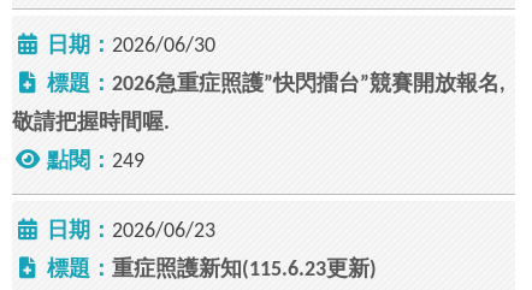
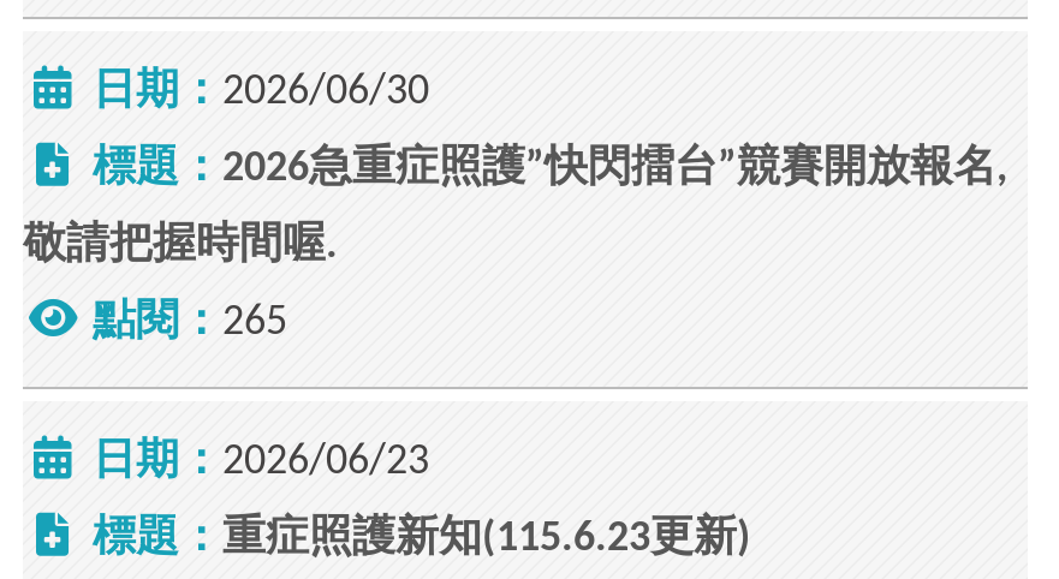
- 點閱：249
+ 點閱：265
